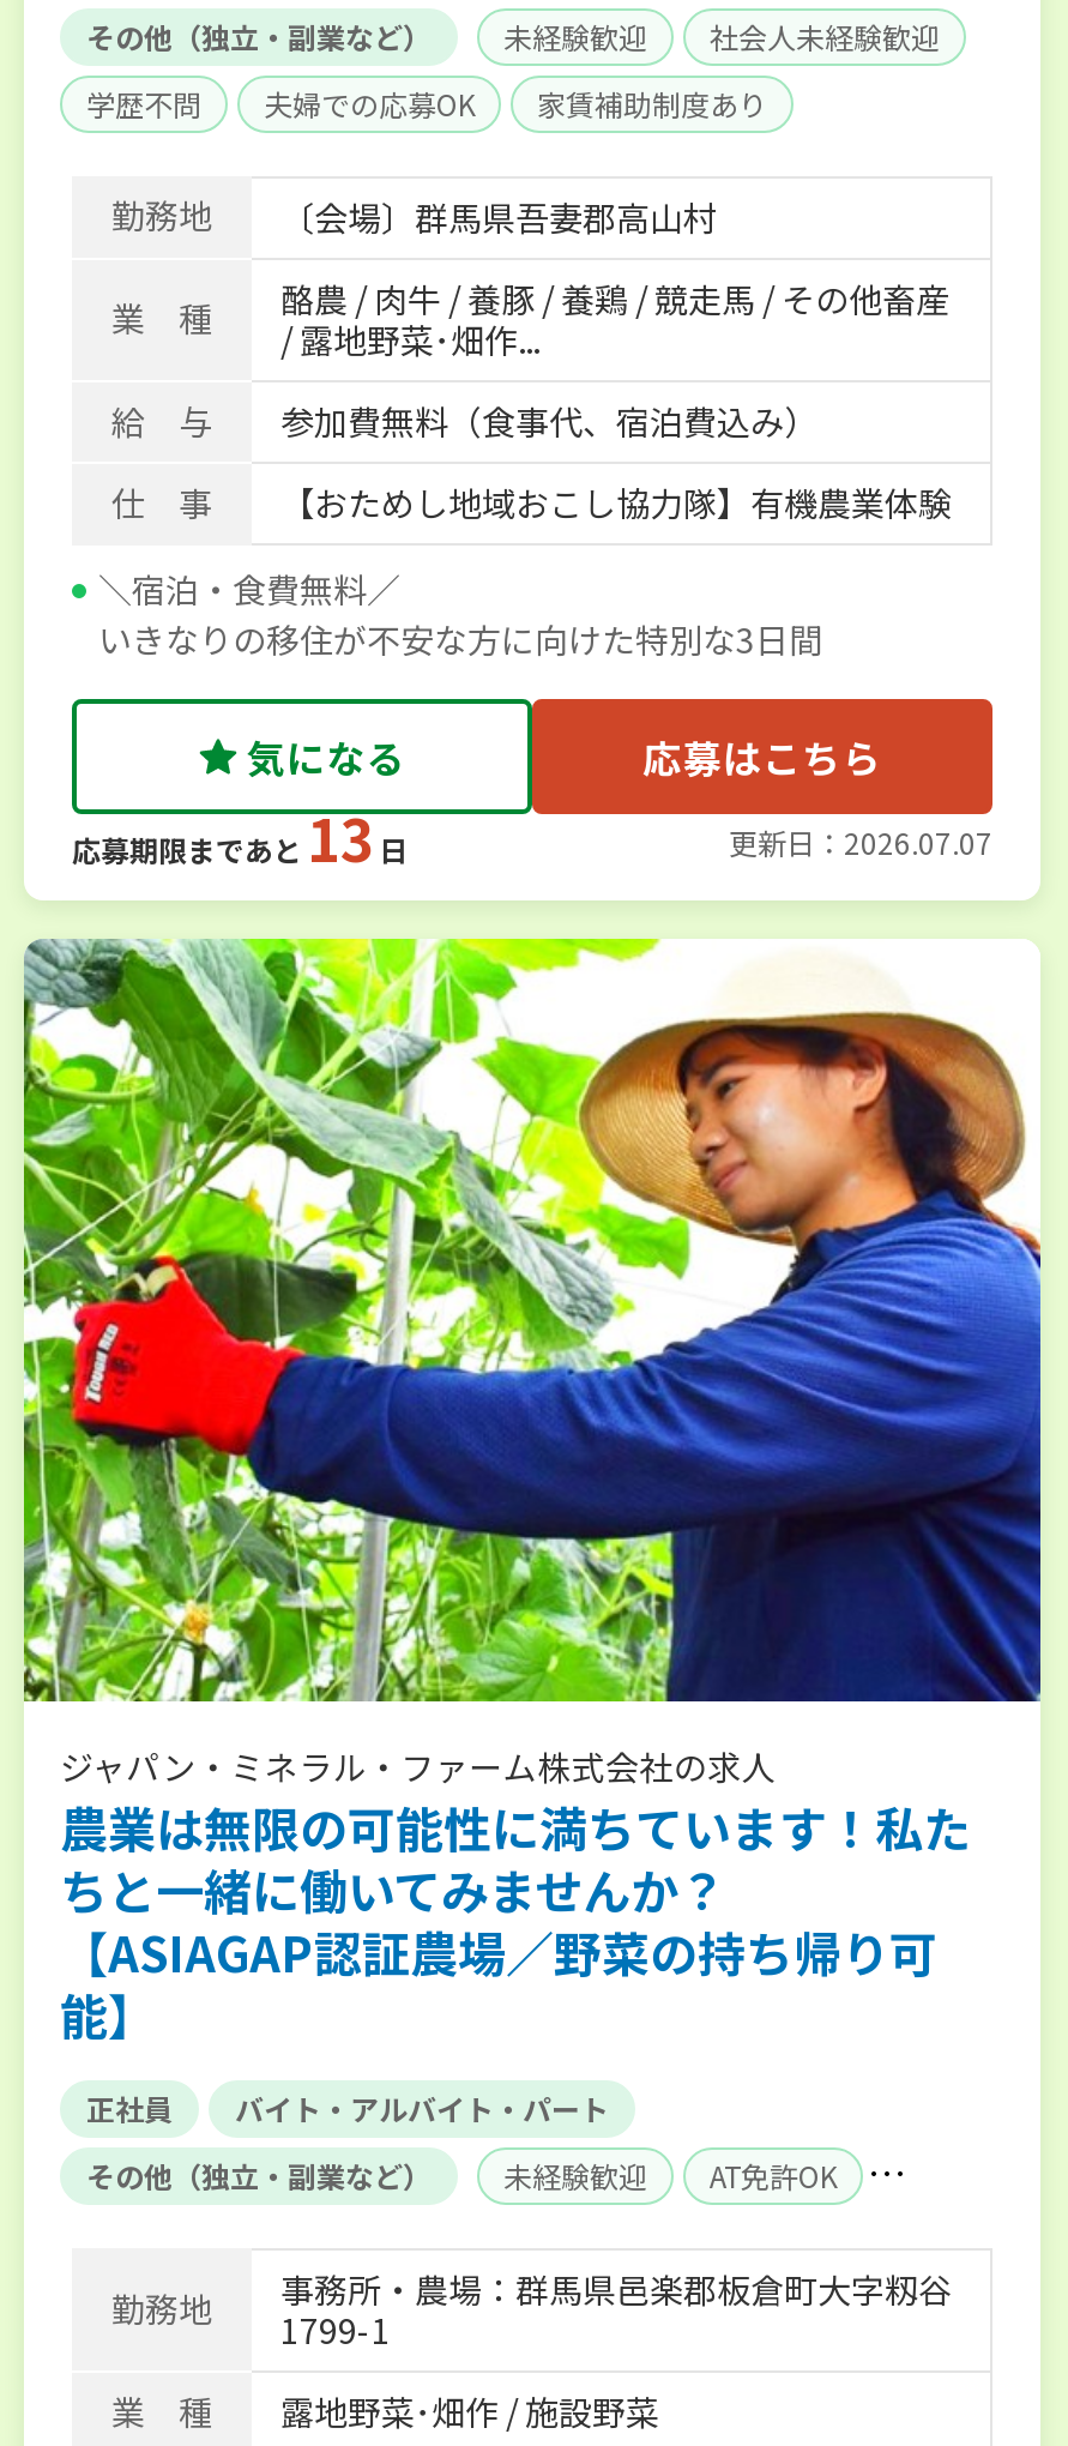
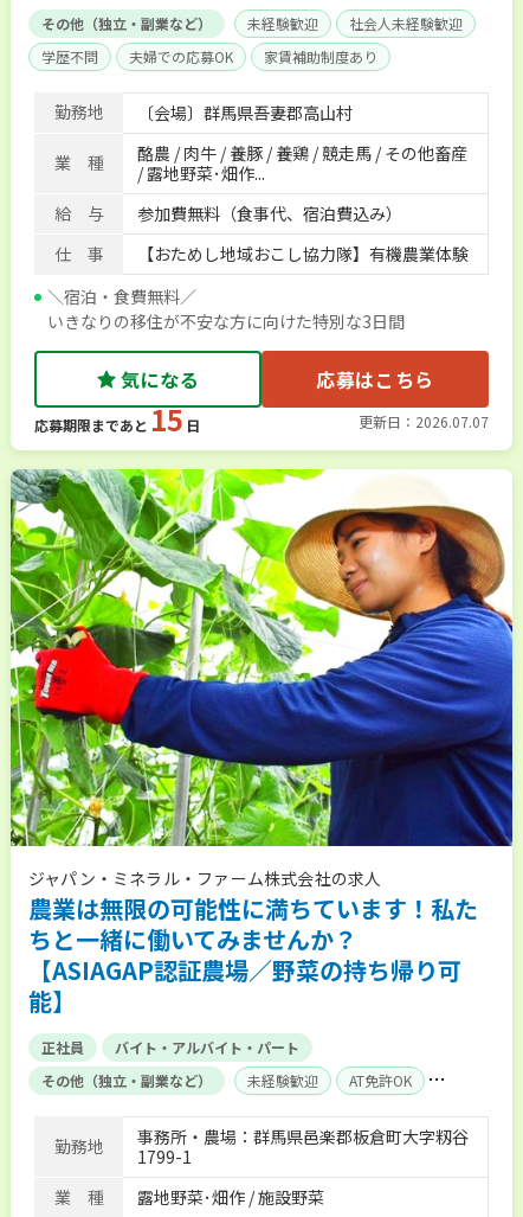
- 応募期限まであと 13 日
+ 応募期限まであと 15 日
